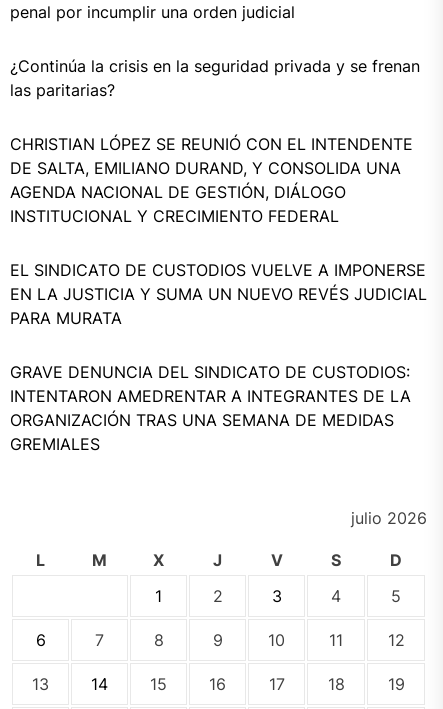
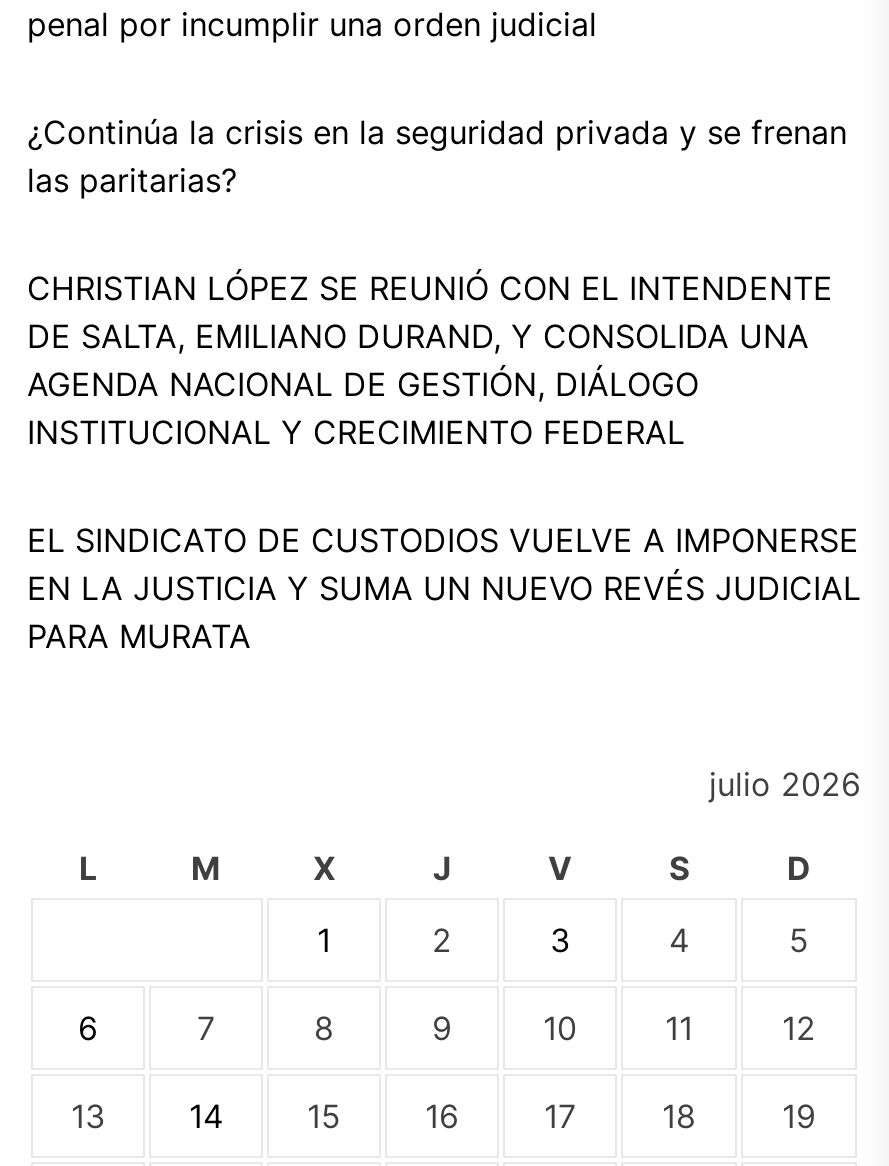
- GRAVE DENUNCIA DEL SINDICATO DE CUSTODIOS:
- INTENTARON AMEDRENTAR A INTEGRANTES DE LA
- ORGANIZACIÓN TRAS UNA SEMANA DE MEDIDAS
- GREMIALES
